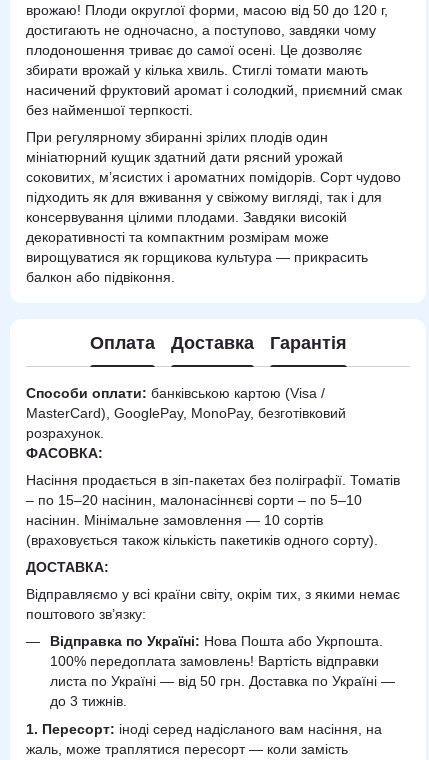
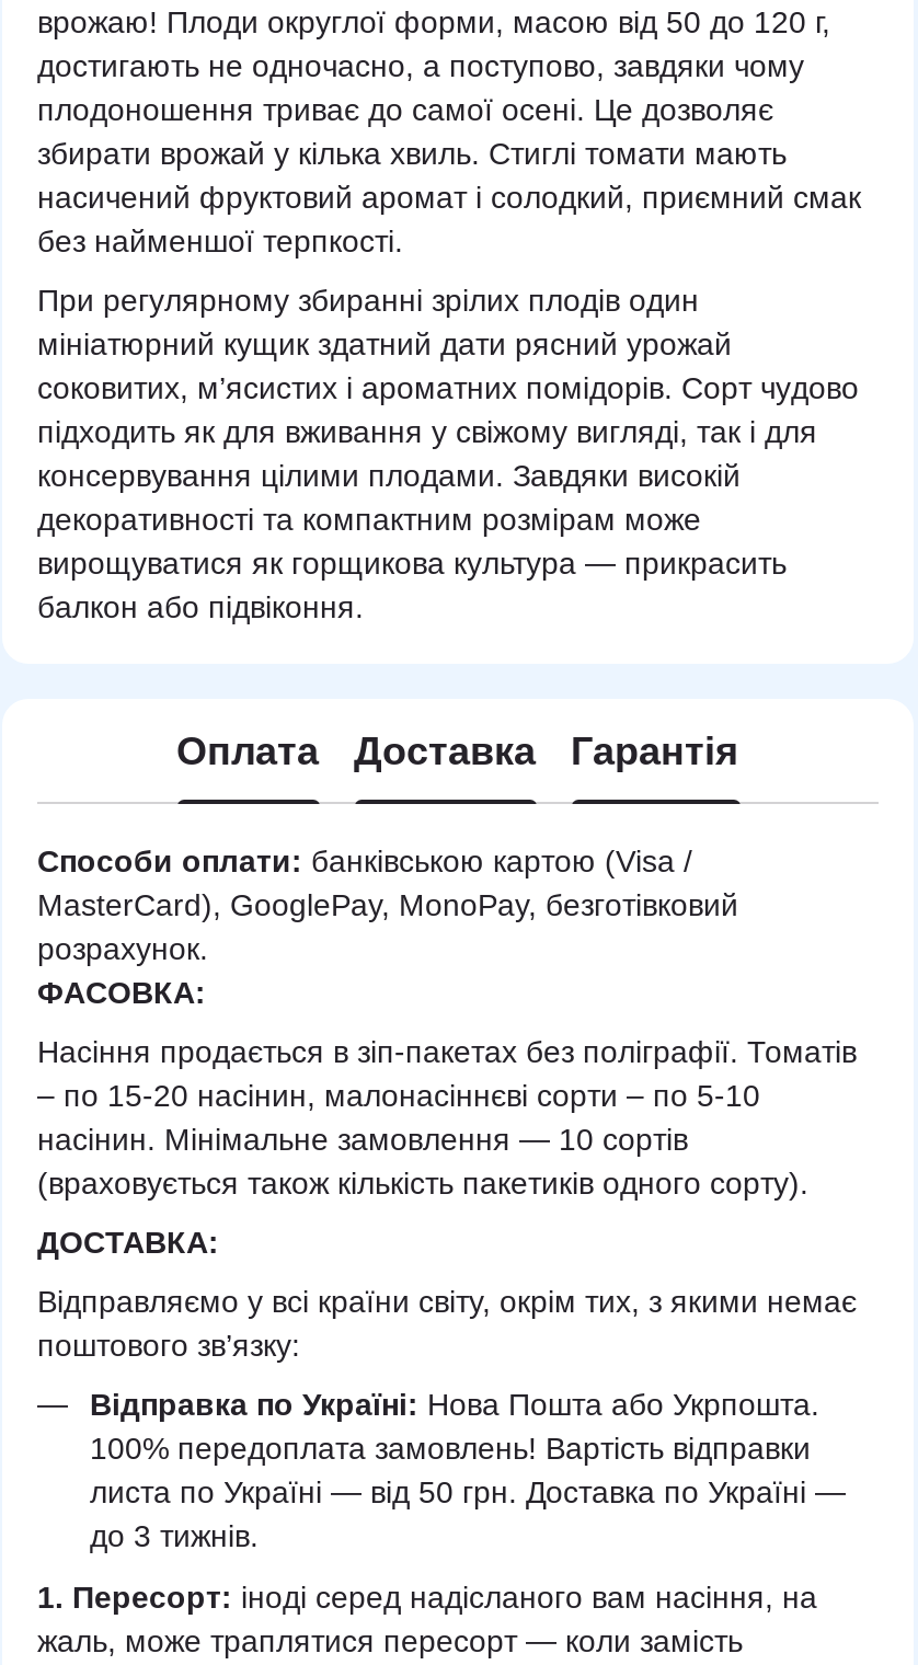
- – по 15–20 насінин, малонасіннєві сорти – по 5–10
+ – по 15-20 насінин, малонасіннєві сорти – по 5-10
